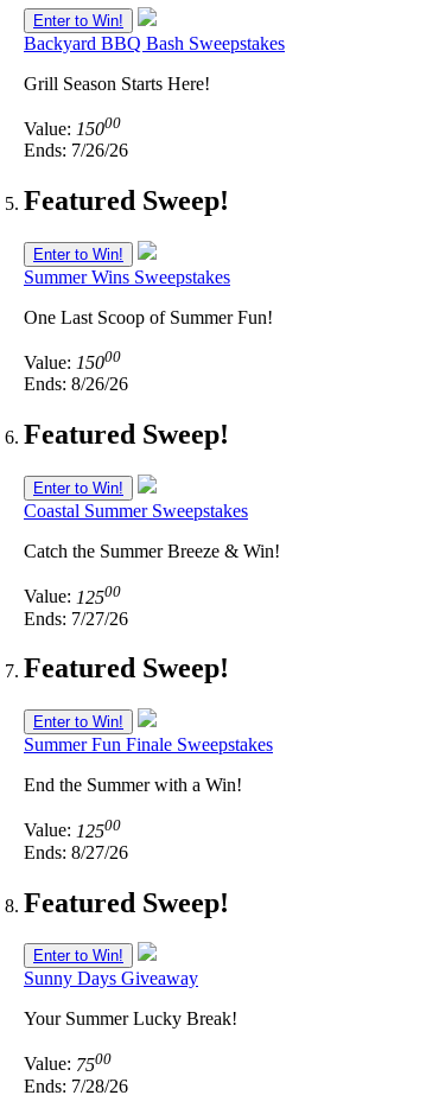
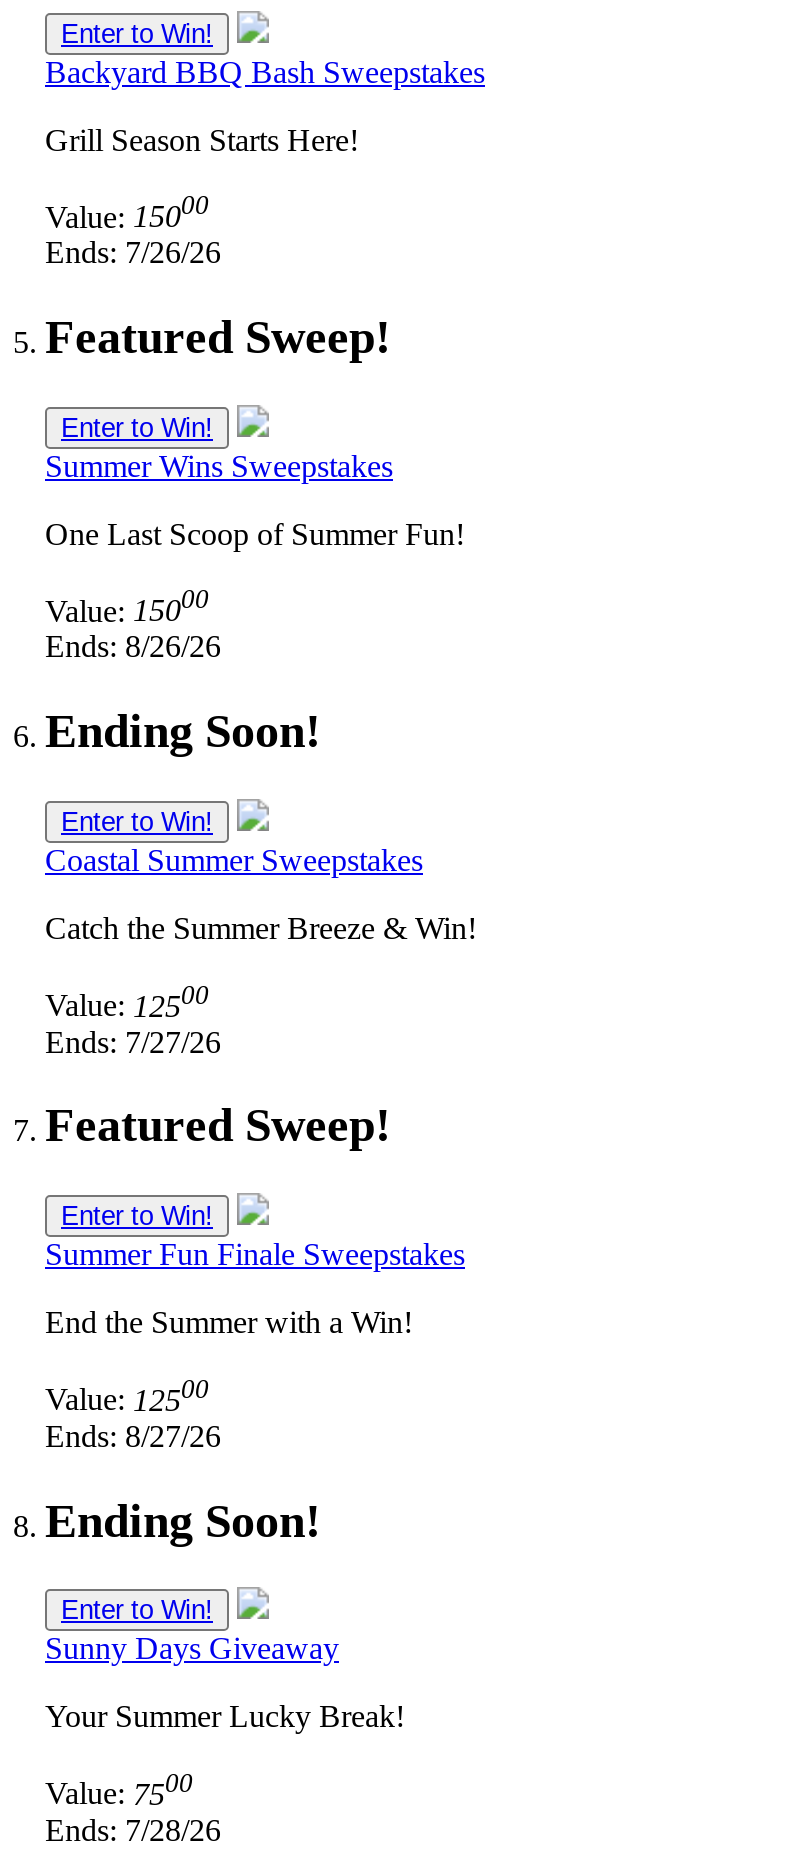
- Featured Sweep!
+ Ending Soon!

- Featured Sweep!
+ Ending Soon!
